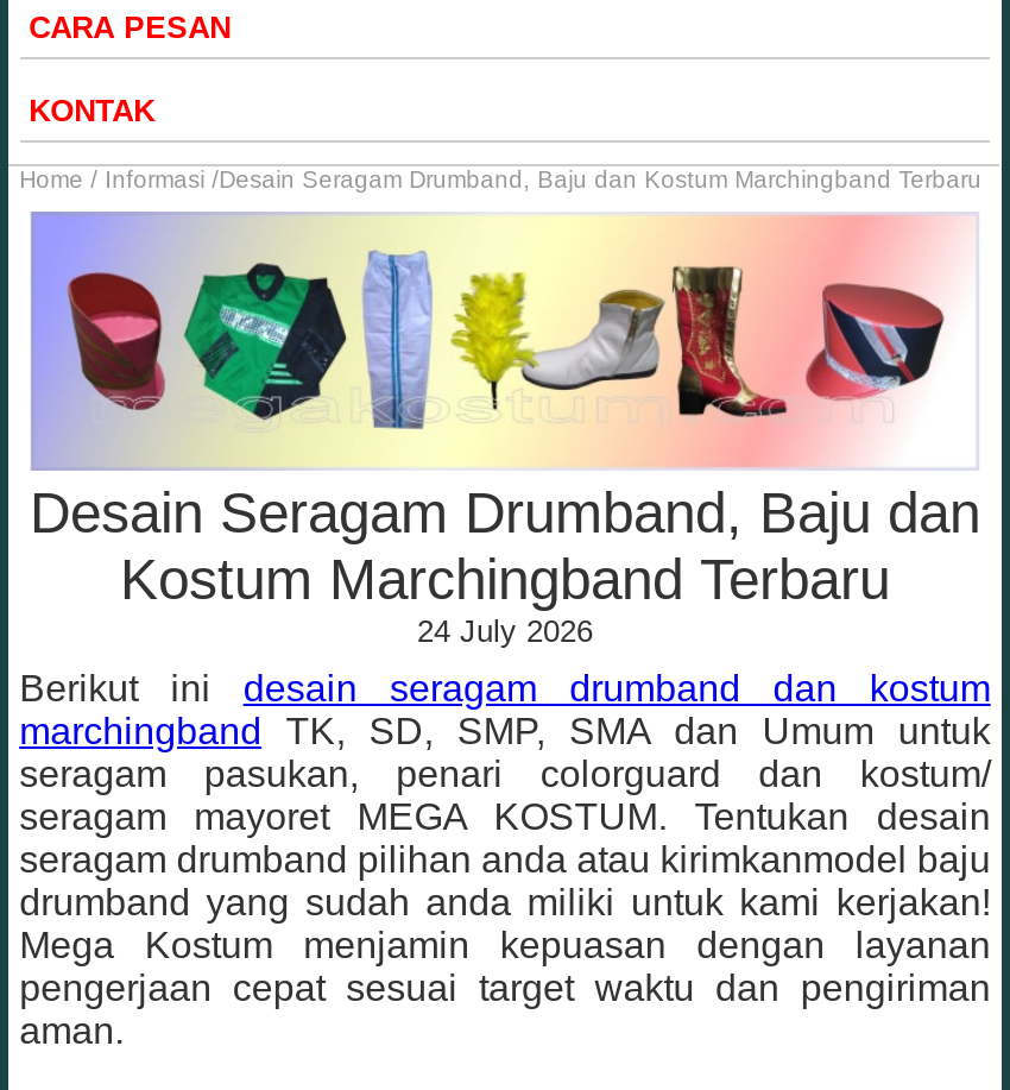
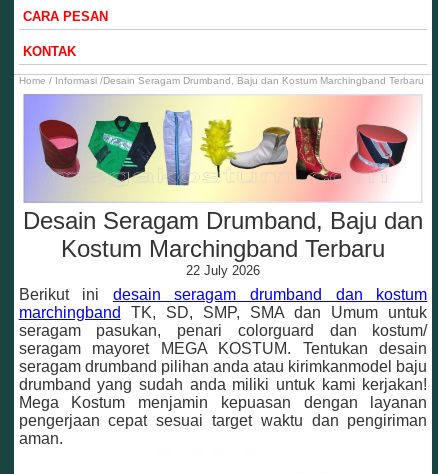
- 24 July 2026
+ 22 July 2026
